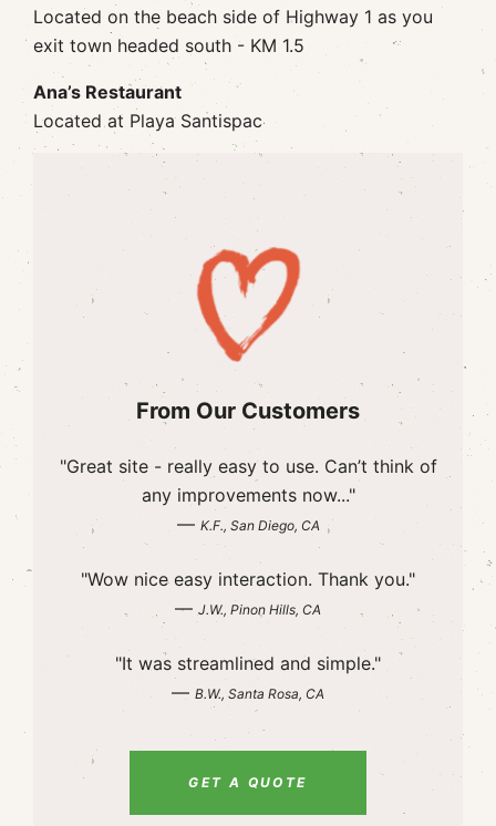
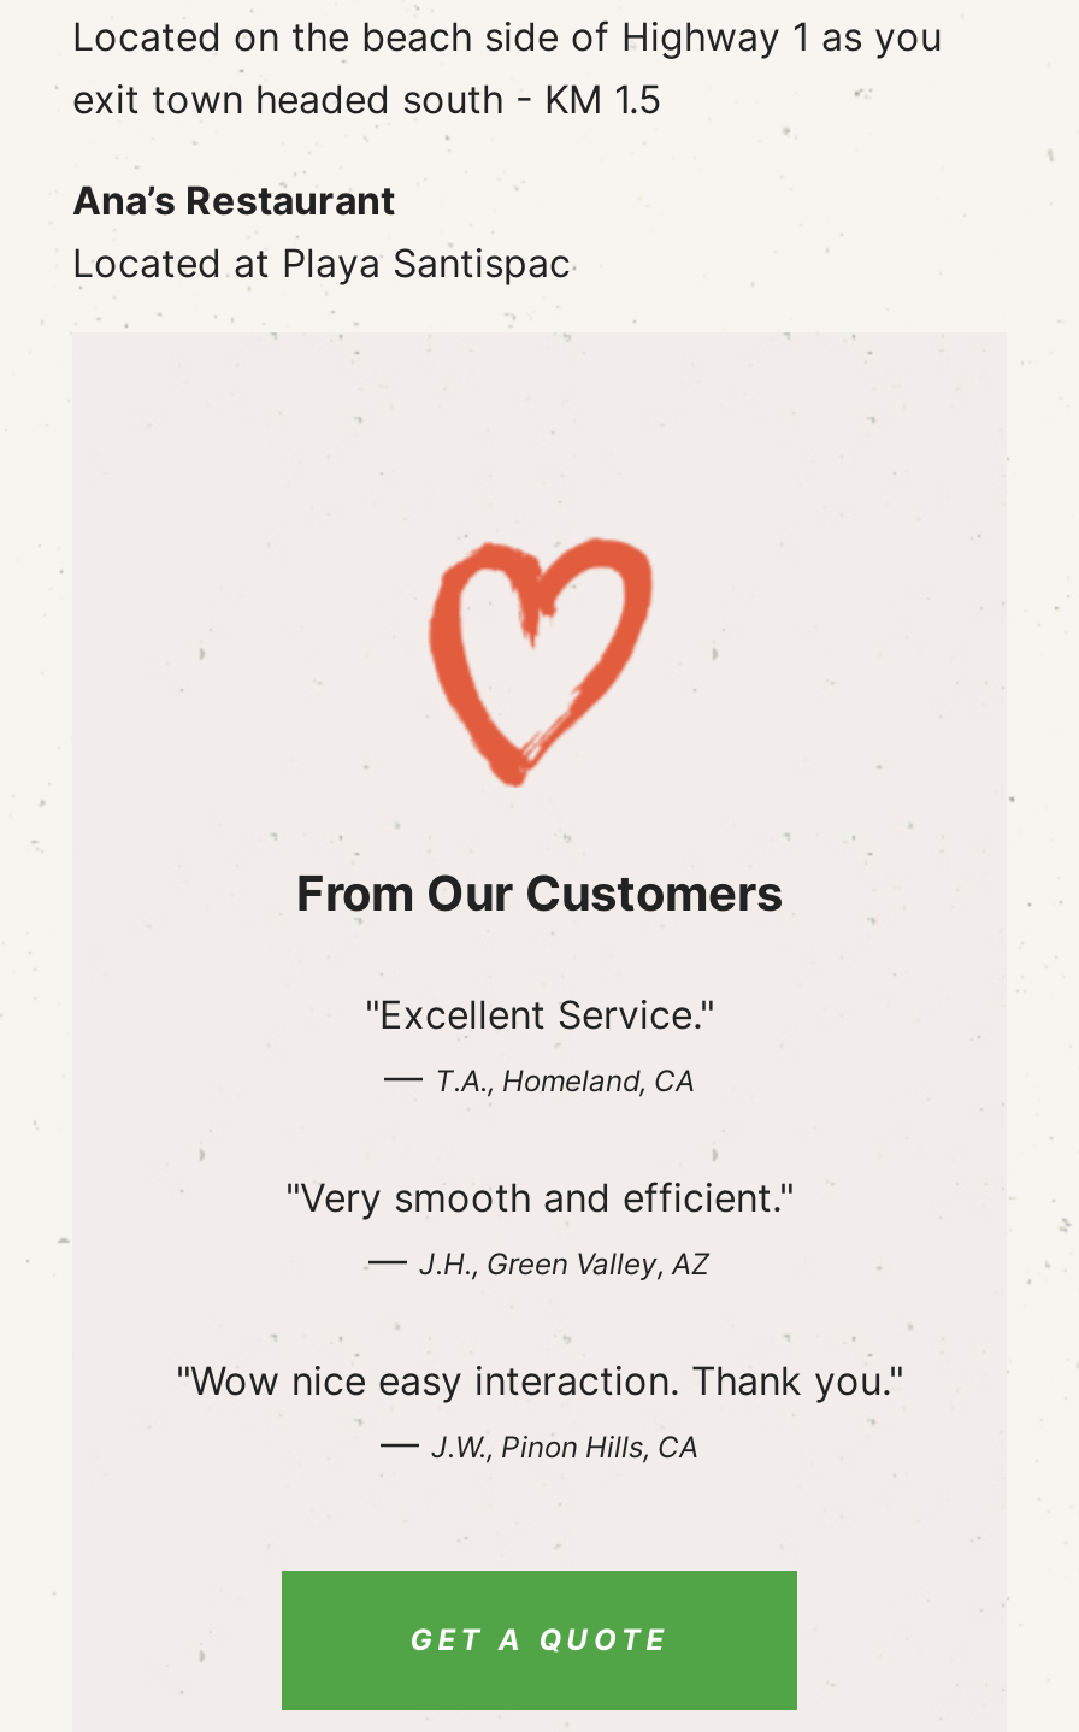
- "Great site - really easy to use. Can’t think of
- any improvements now..."
- — K.F., San Diego, CA
+ "Excellent Service."
+ — T.A., Homeland, CA
+ "Very smooth and efficient."
+ — J.H., Green Valley, AZ

moved down: "Wow nice easy interaction. Thank you." | — J.W., Pinon Hills, CA

- "It was streamlined and simple."
- — B.W., Santa Rosa, CA
